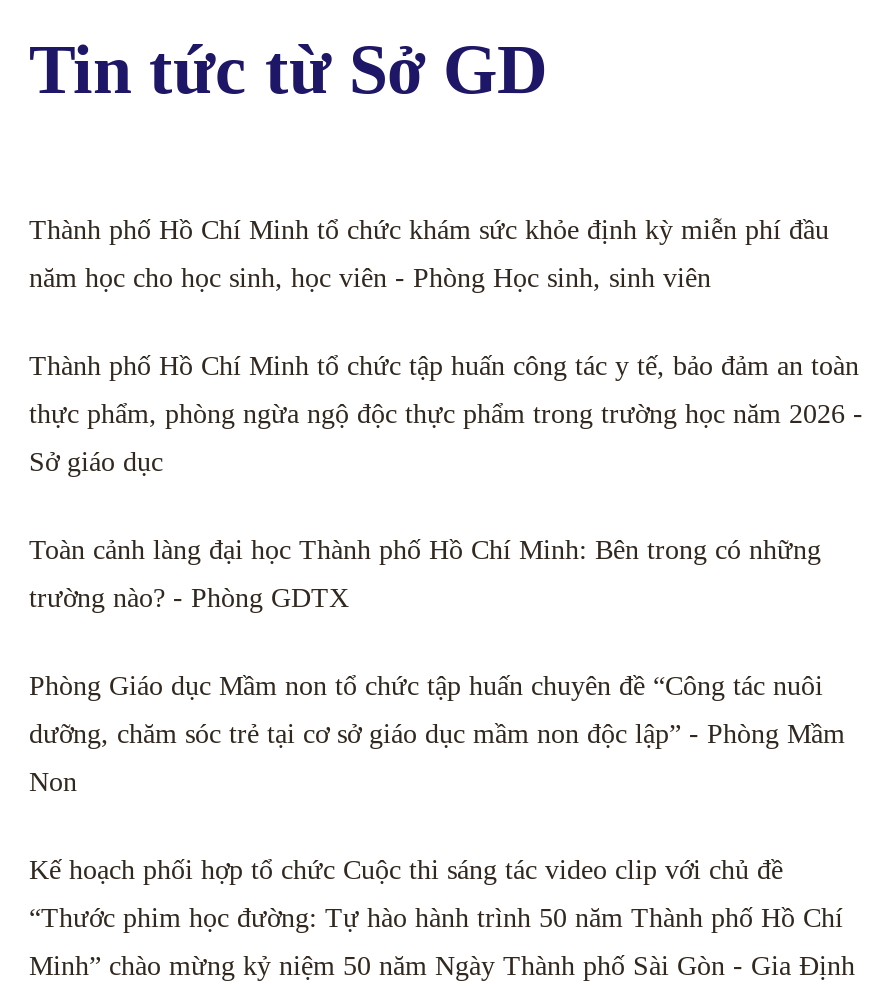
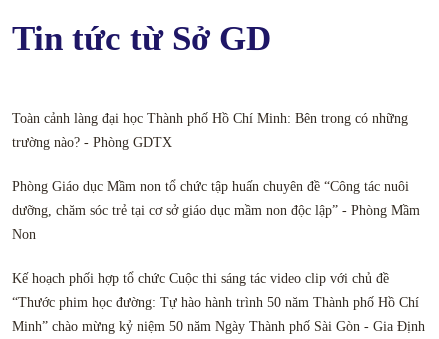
- Thành phố Hồ Chí Minh tổ chức khám sức khỏe định kỳ miễn phí đầu
- năm học cho học sinh, học viên - Phòng Học sinh, sinh viên
- Thành phố Hồ Chí Minh tổ chức tập huấn công tác y tế, bảo đảm an toàn
- thực phẩm, phòng ngừa ngộ độc thực phẩm trong trường học năm 2026 -
- Sở giáo dục
